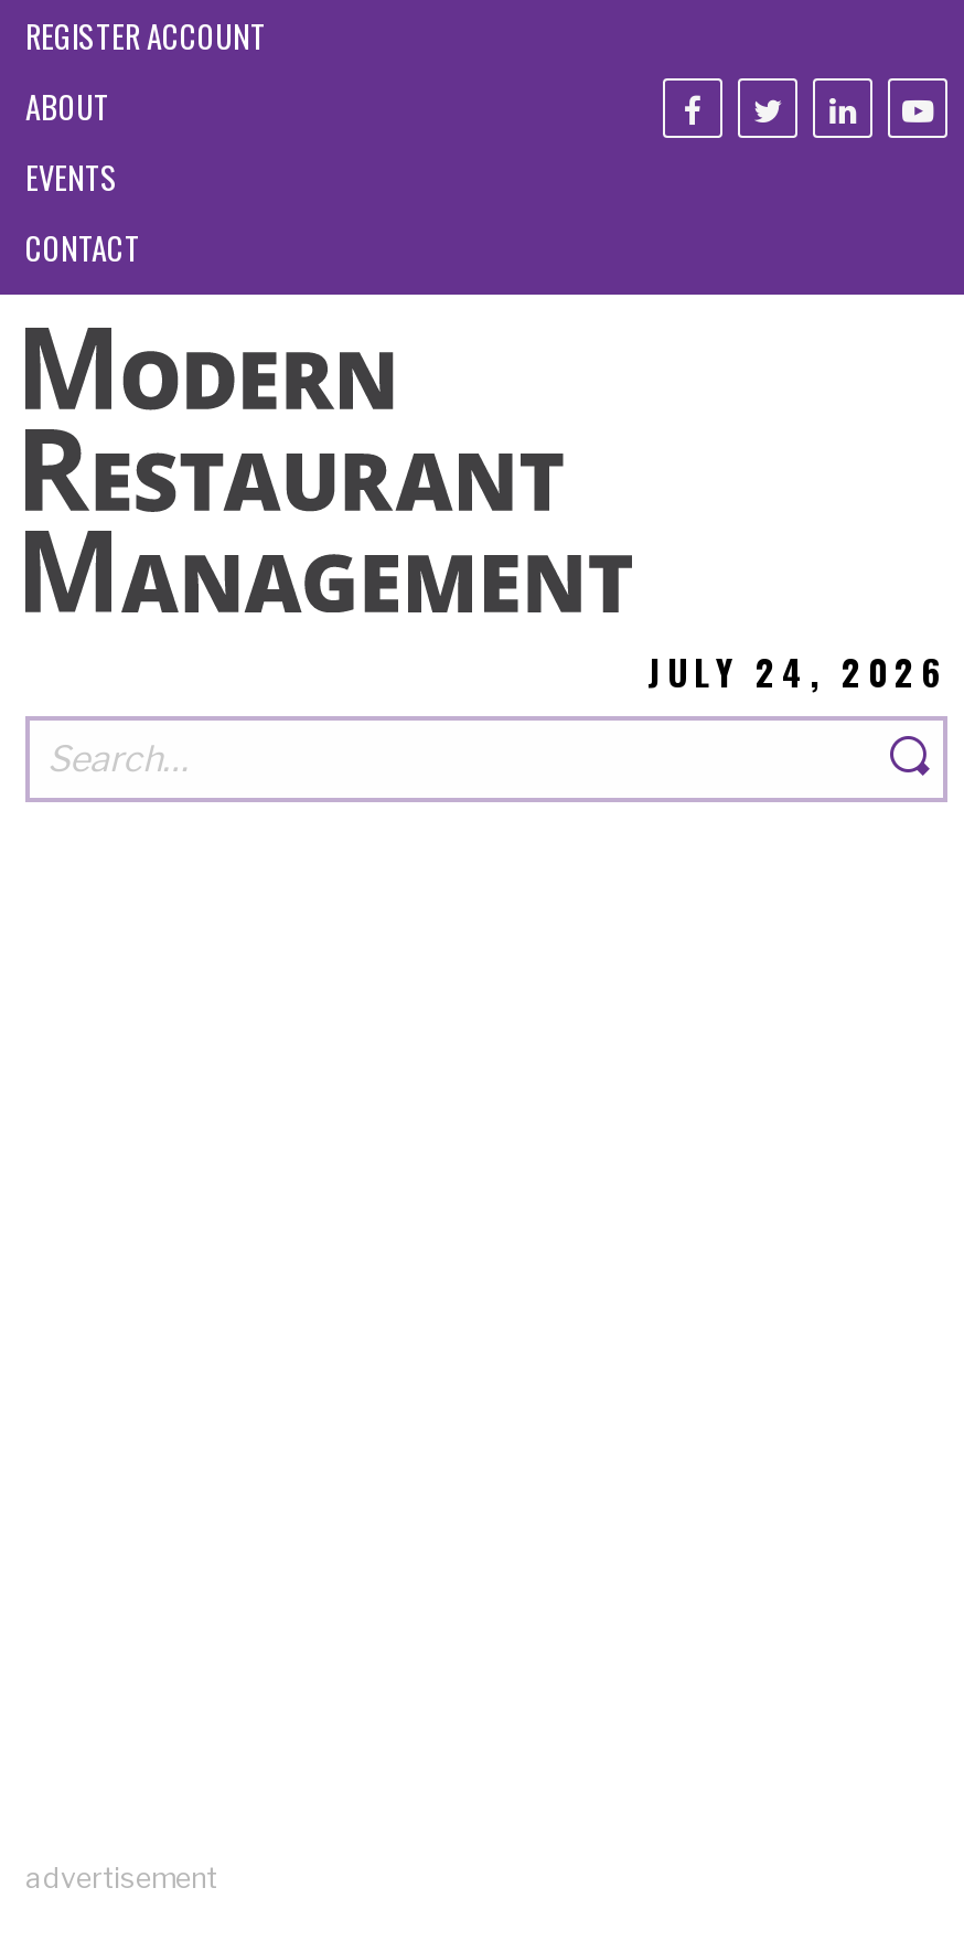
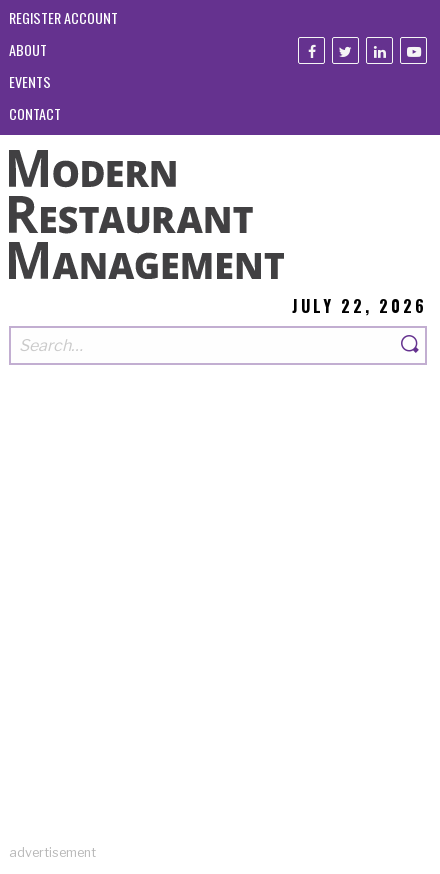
- JULY 24, 2026
+ JULY 22, 2026
